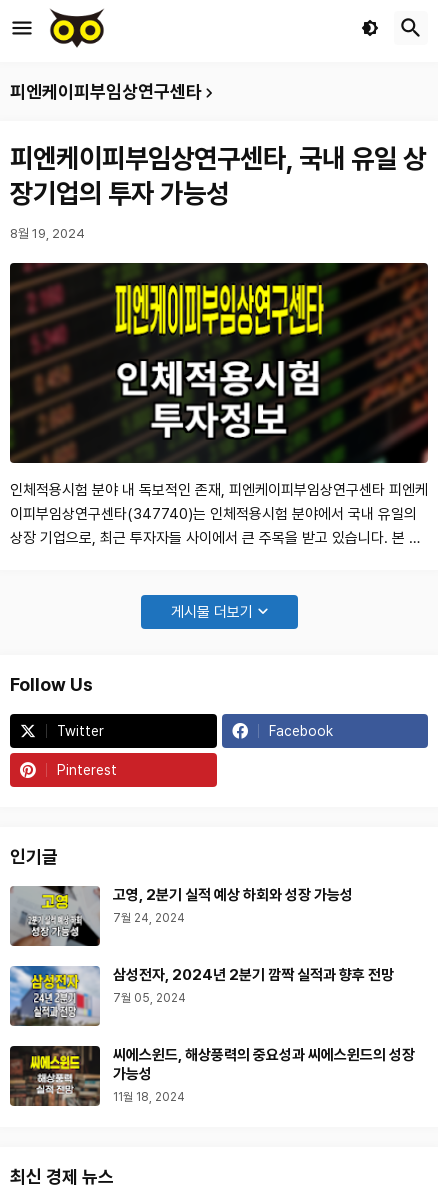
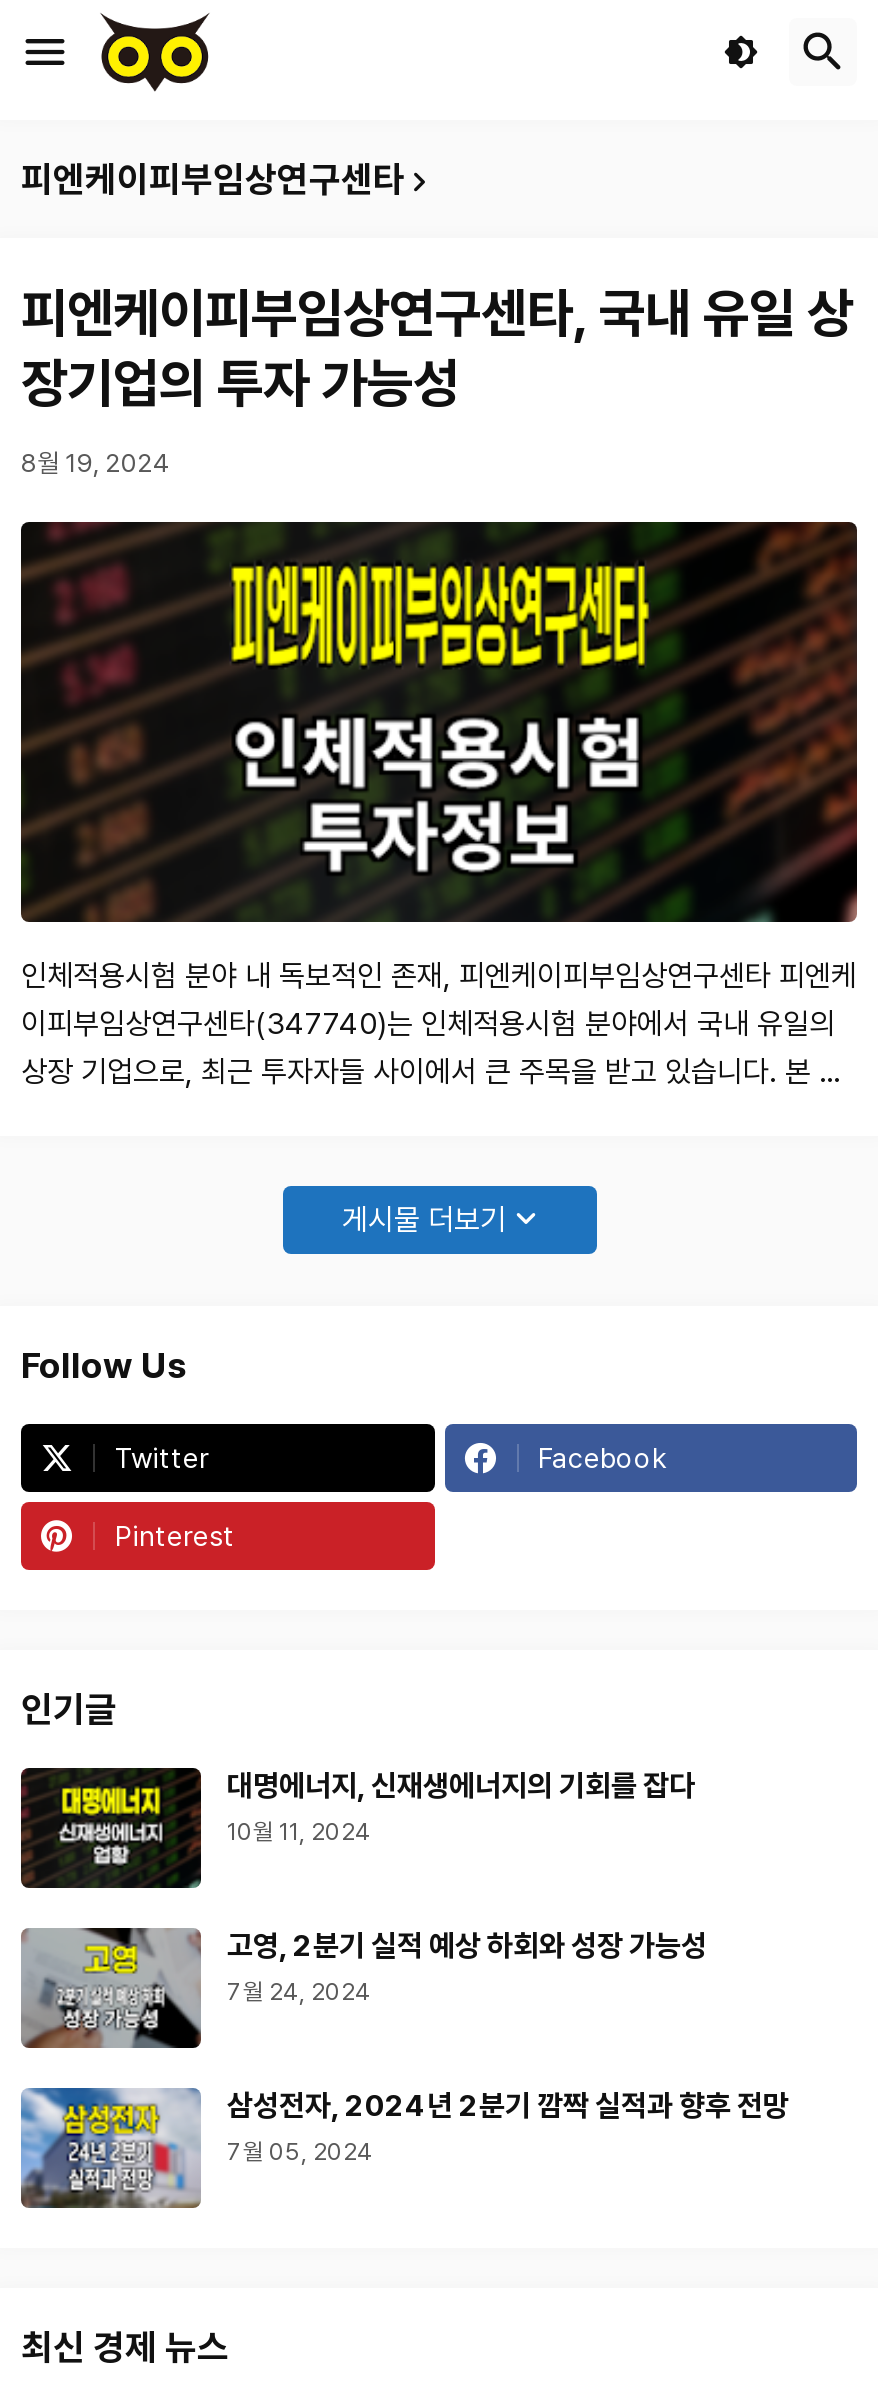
+ [image]
+ 대명에너지, 신재생에너지의 기회를 잡다
+ 10월 11, 2024

moved down: [image] | 고영, 2분기 실적 예상 하회와 성장 가능성 | 7월 24, 2024 | 삼성전자, 2024년 2분기 깜짝 실적과 향후 전망 | 7월 05, 2024

- [image]
- 씨에스윈드, 해상풍력의 중요성과 씨에스윈드의 성장
- 가능성
- 11월 18, 2024
